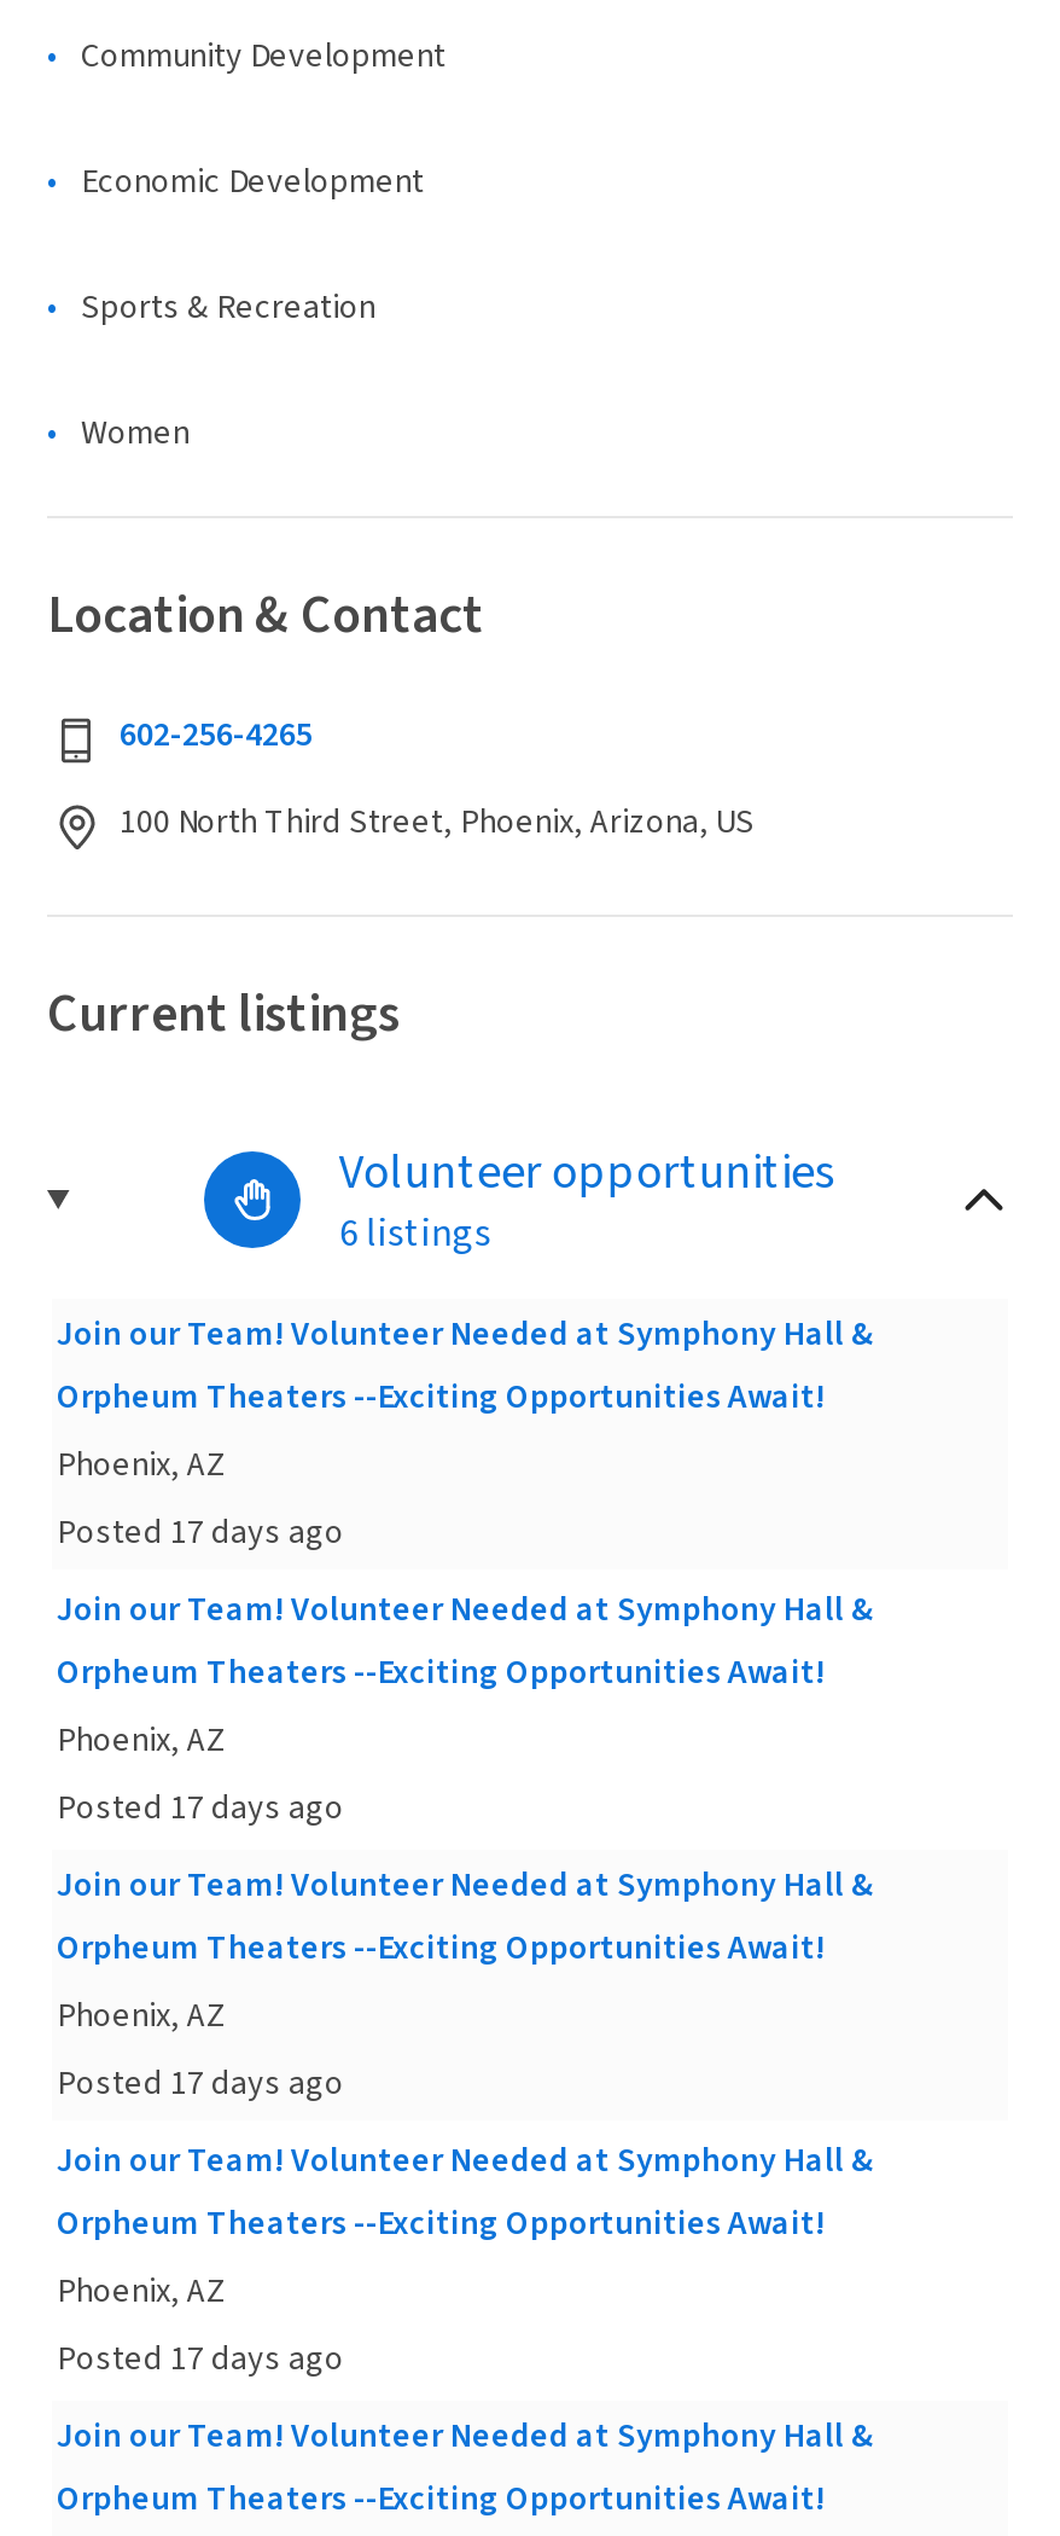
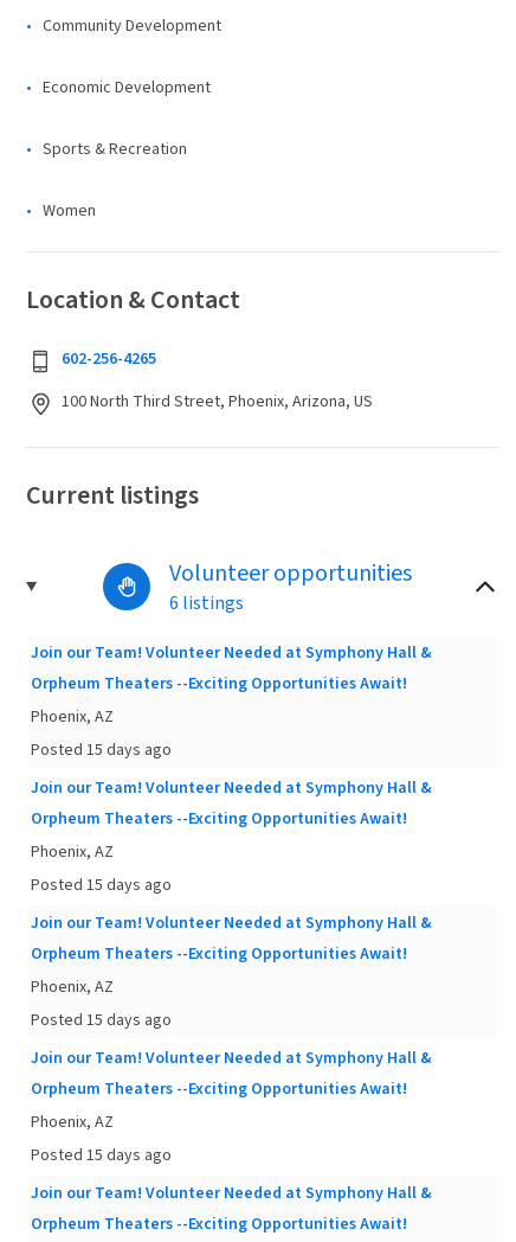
- Posted 17 days ago
+ Posted 15 days ago

- Posted 17 days ago
+ Posted 15 days ago

- Posted 17 days ago
+ Posted 15 days ago

- Posted 17 days ago
+ Posted 15 days ago
